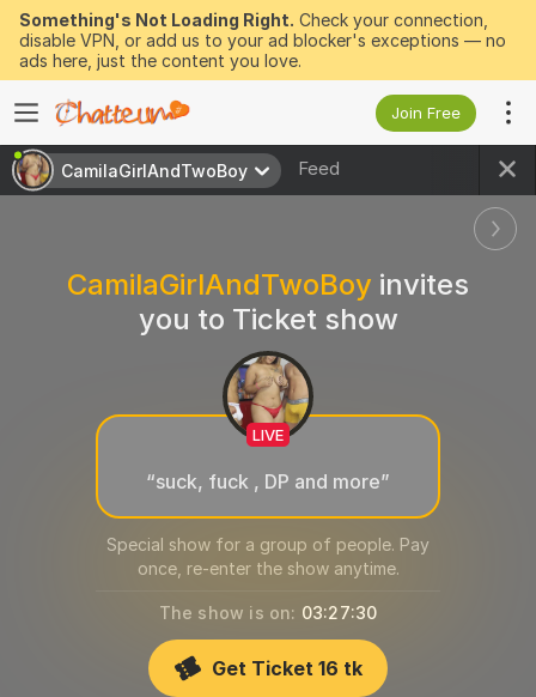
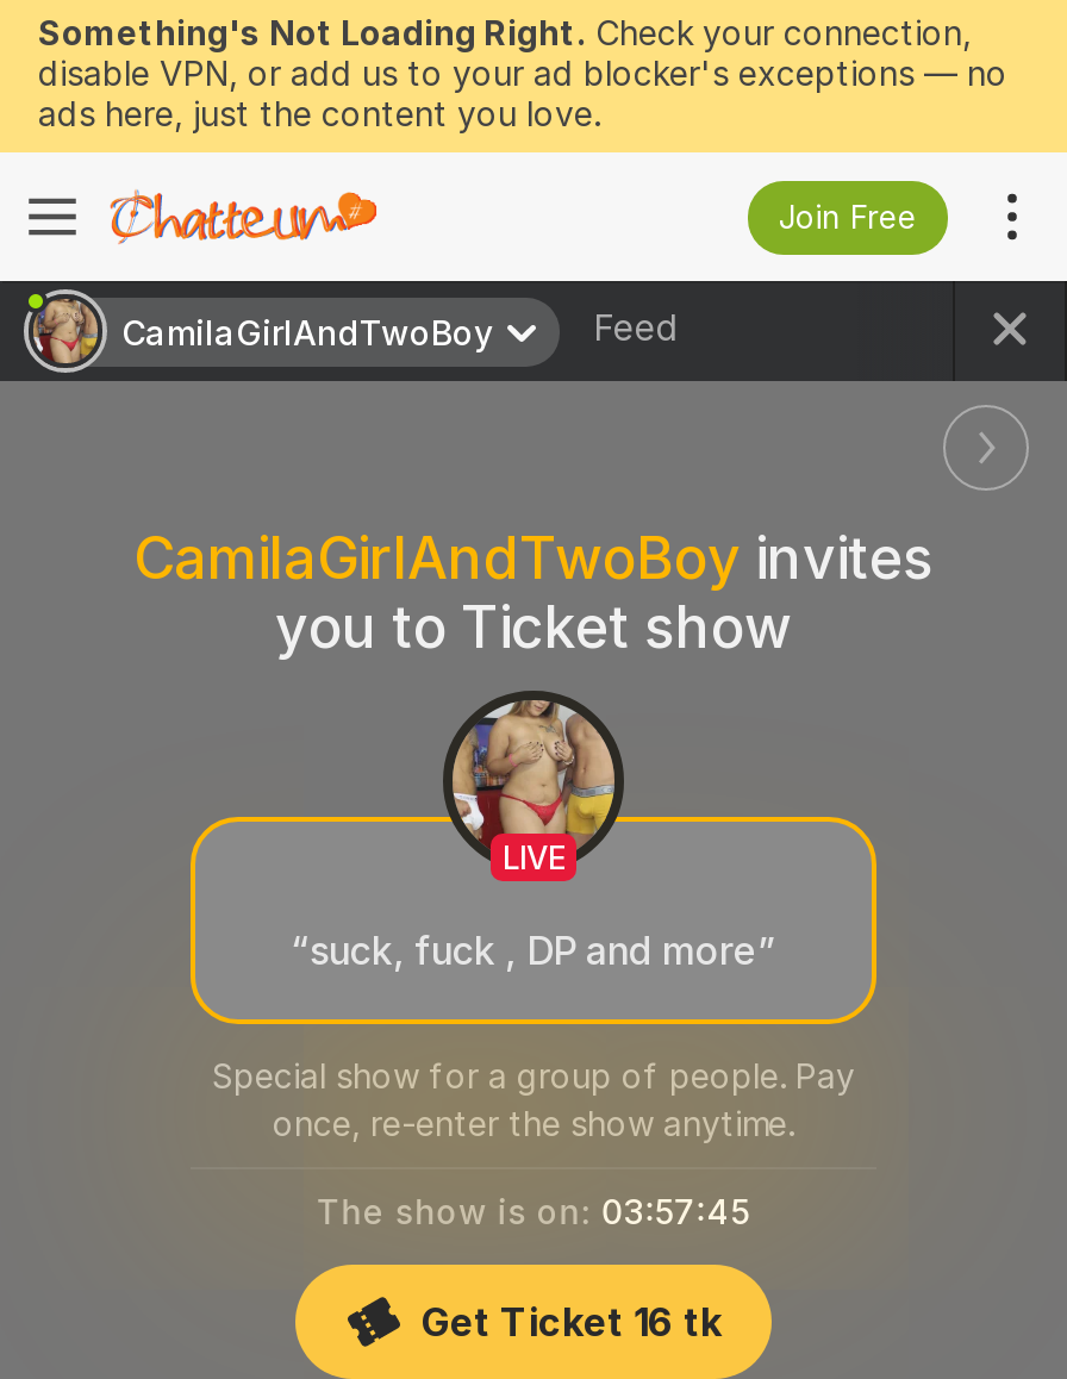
- The show is on: 03:27:30
+ The show is on: 03:57:45
